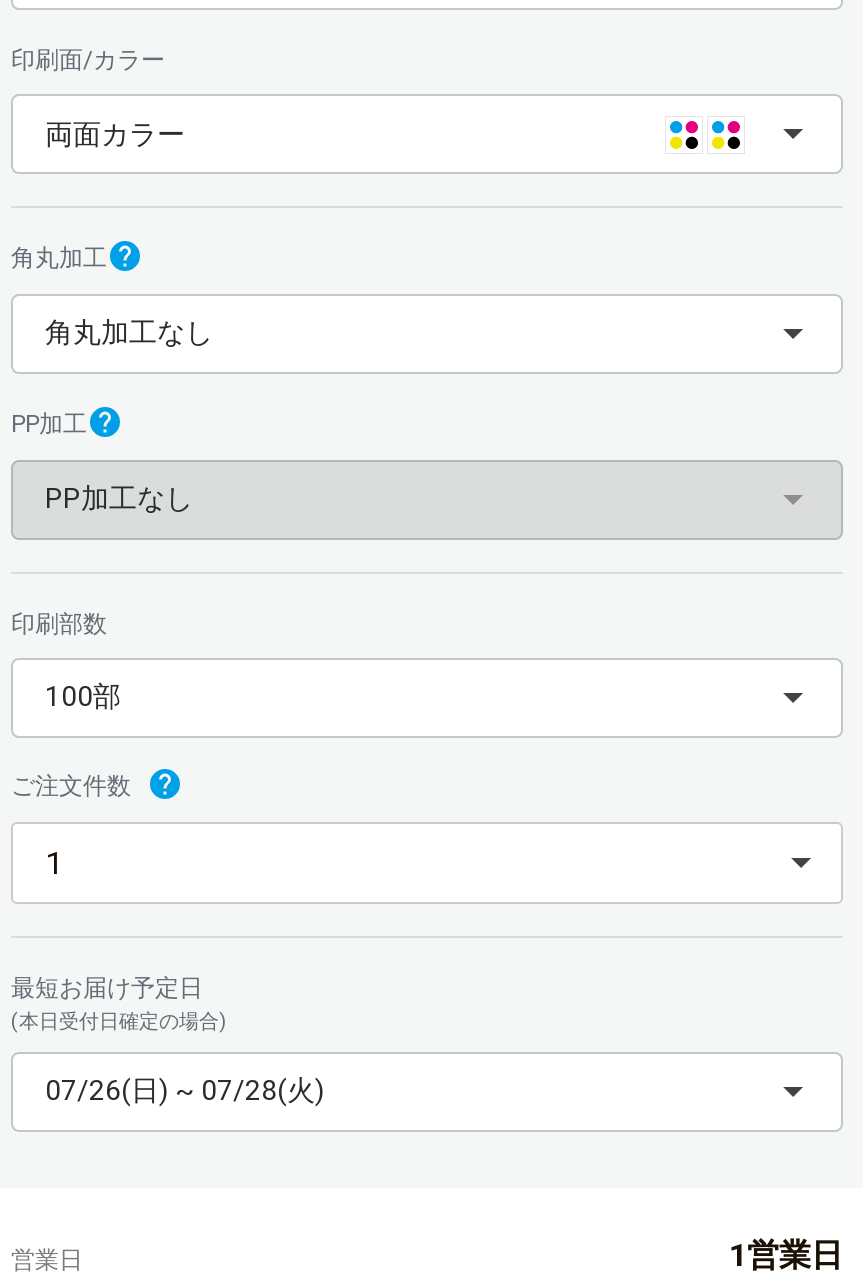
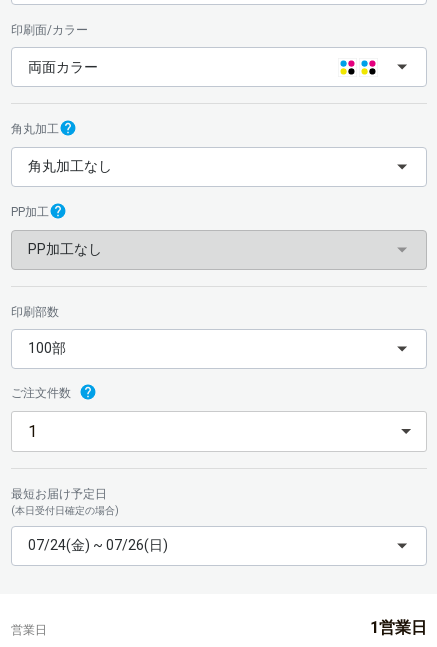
- 07/26(日) ~ 07/28(火)
+ 07/24(金) ~ 07/26(日)
